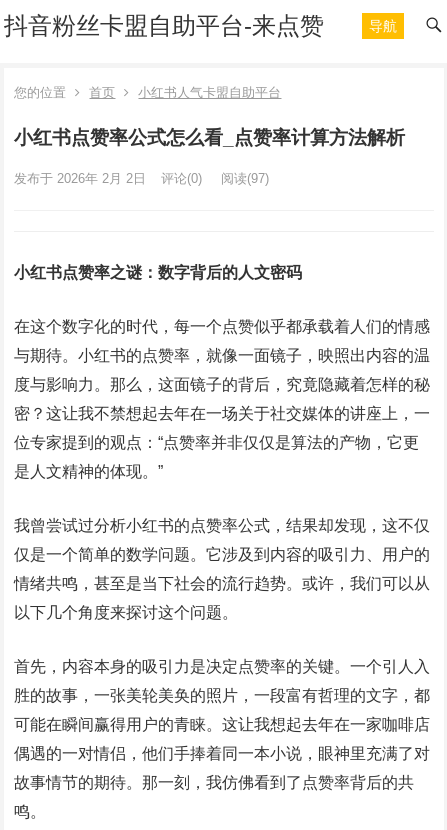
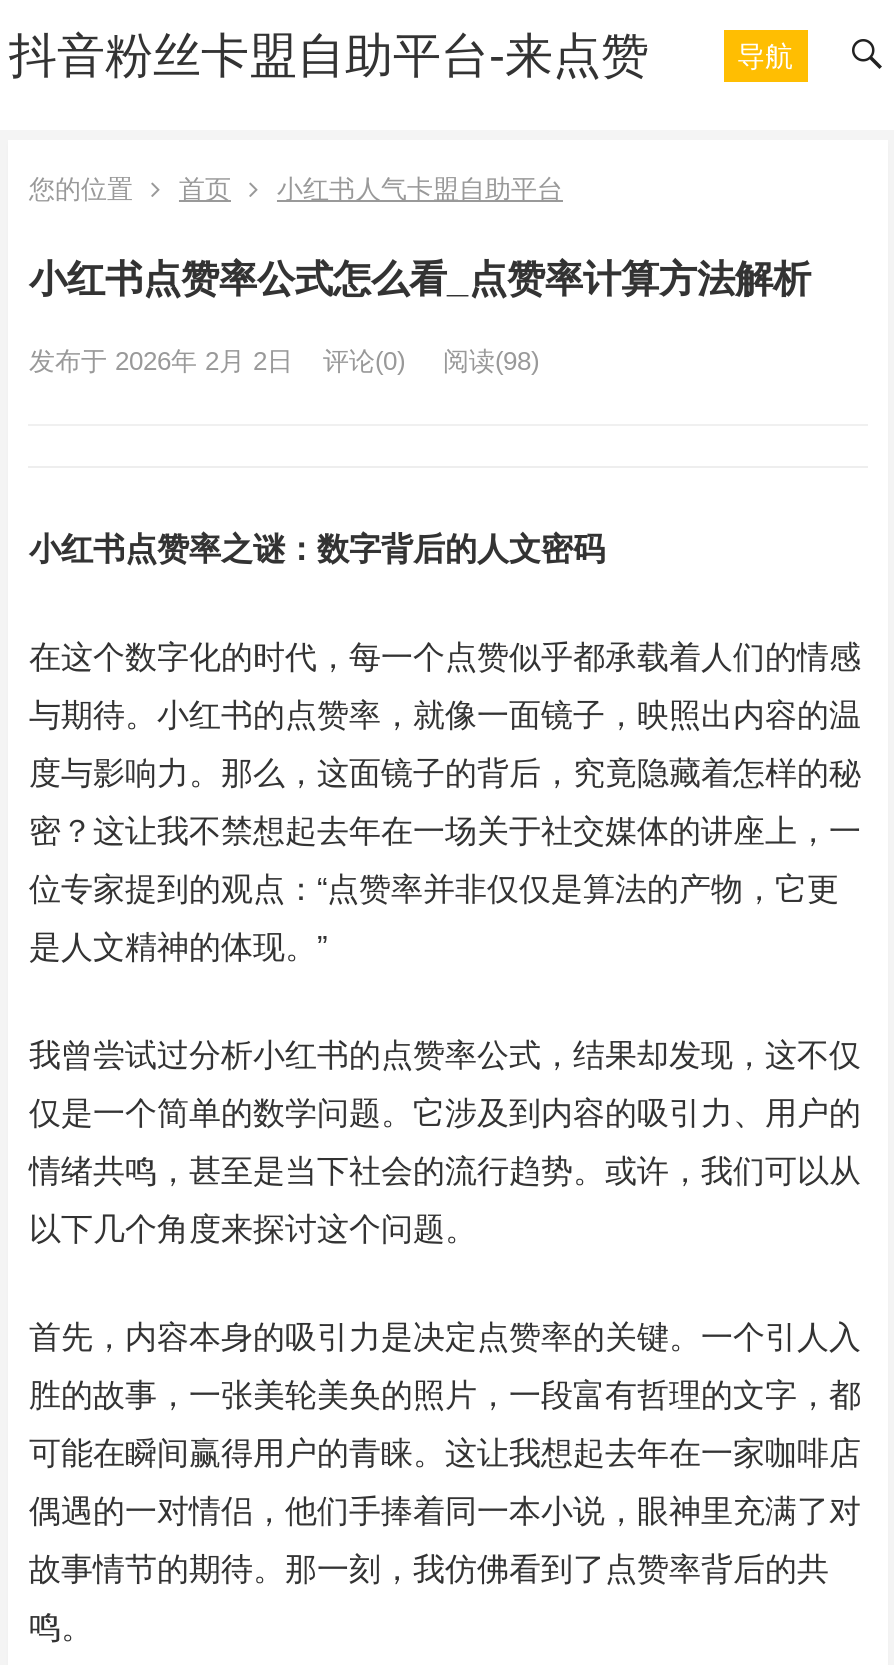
- 发布于 2026年 2月 2日 评论(0) 阅读(97)
+ 发布于 2026年 2月 2日 评论(0) 阅读(98)
